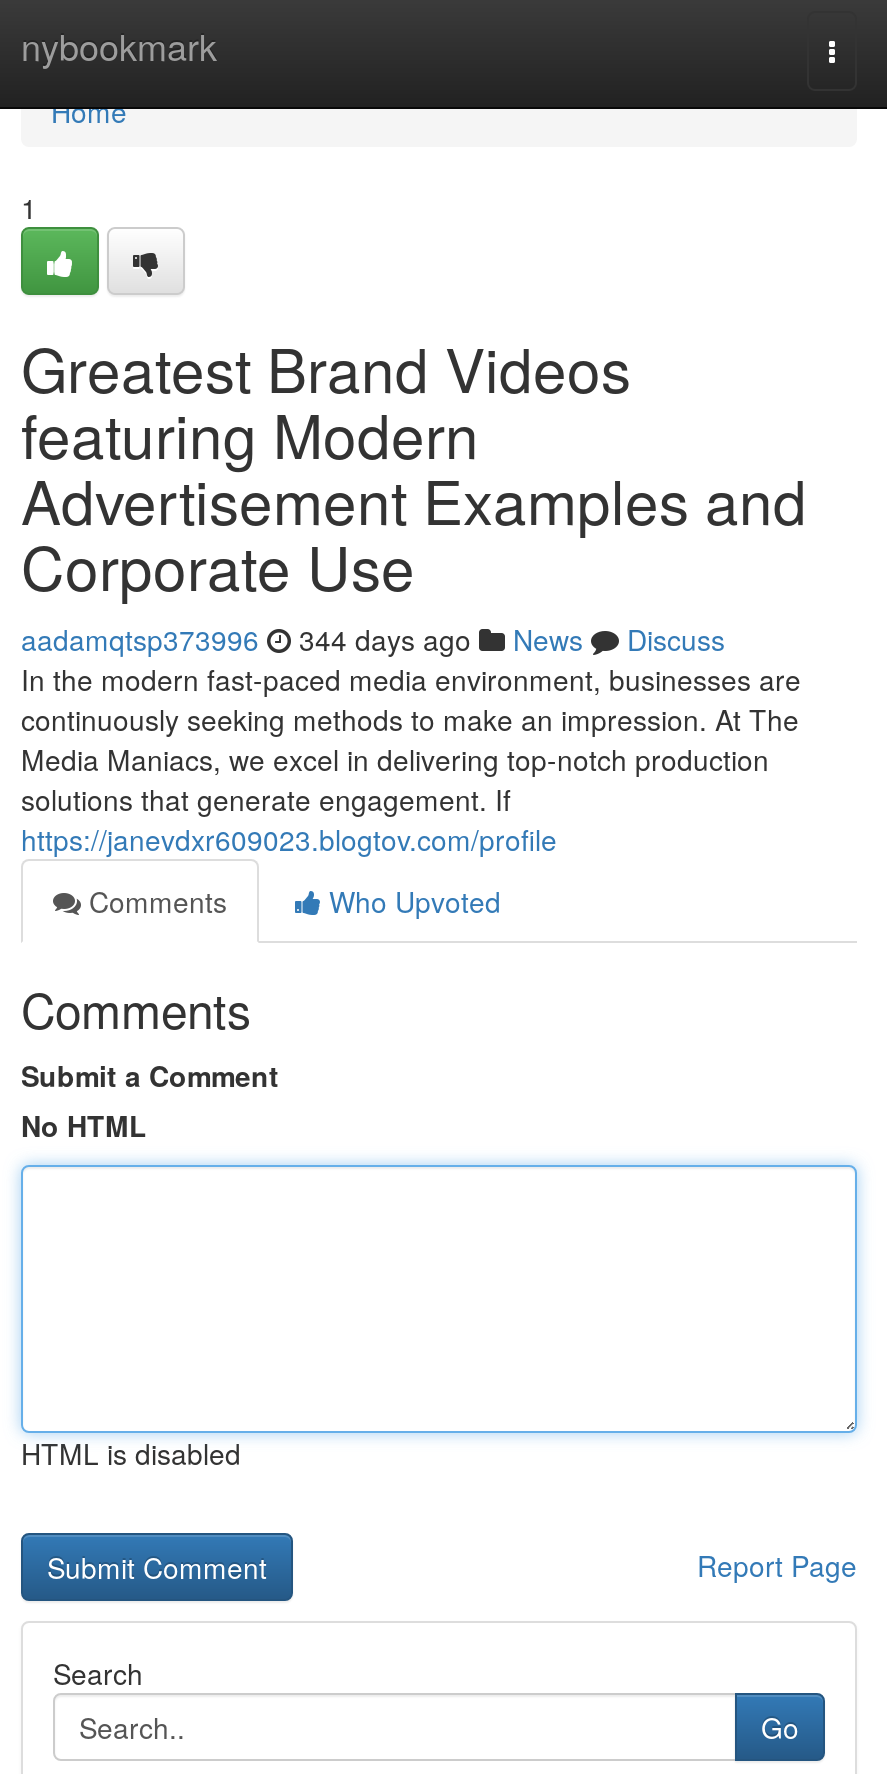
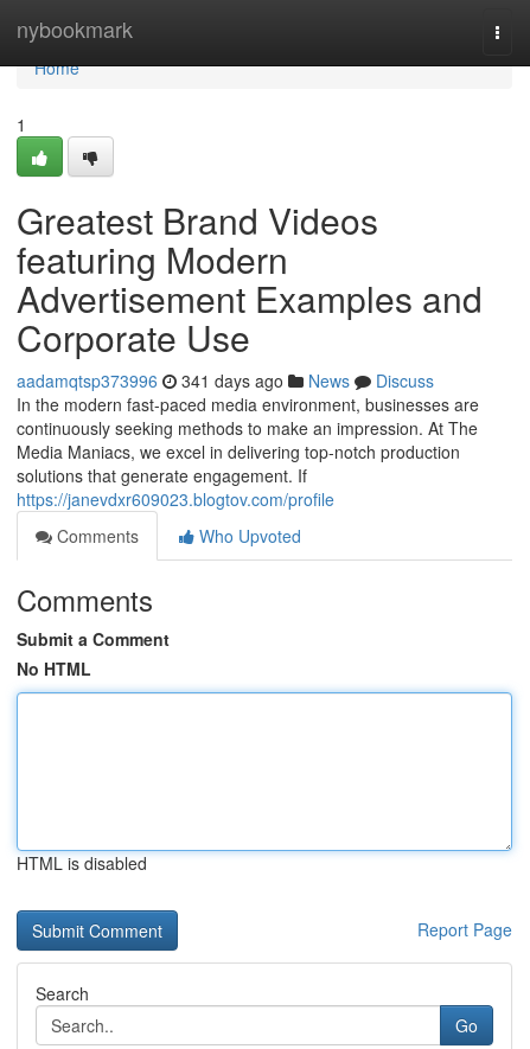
- aadamqtsp373996 344 days ago News Discuss
+ aadamqtsp373996 341 days ago News Discuss
